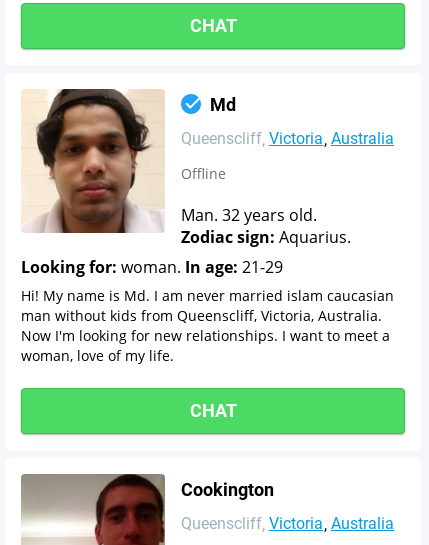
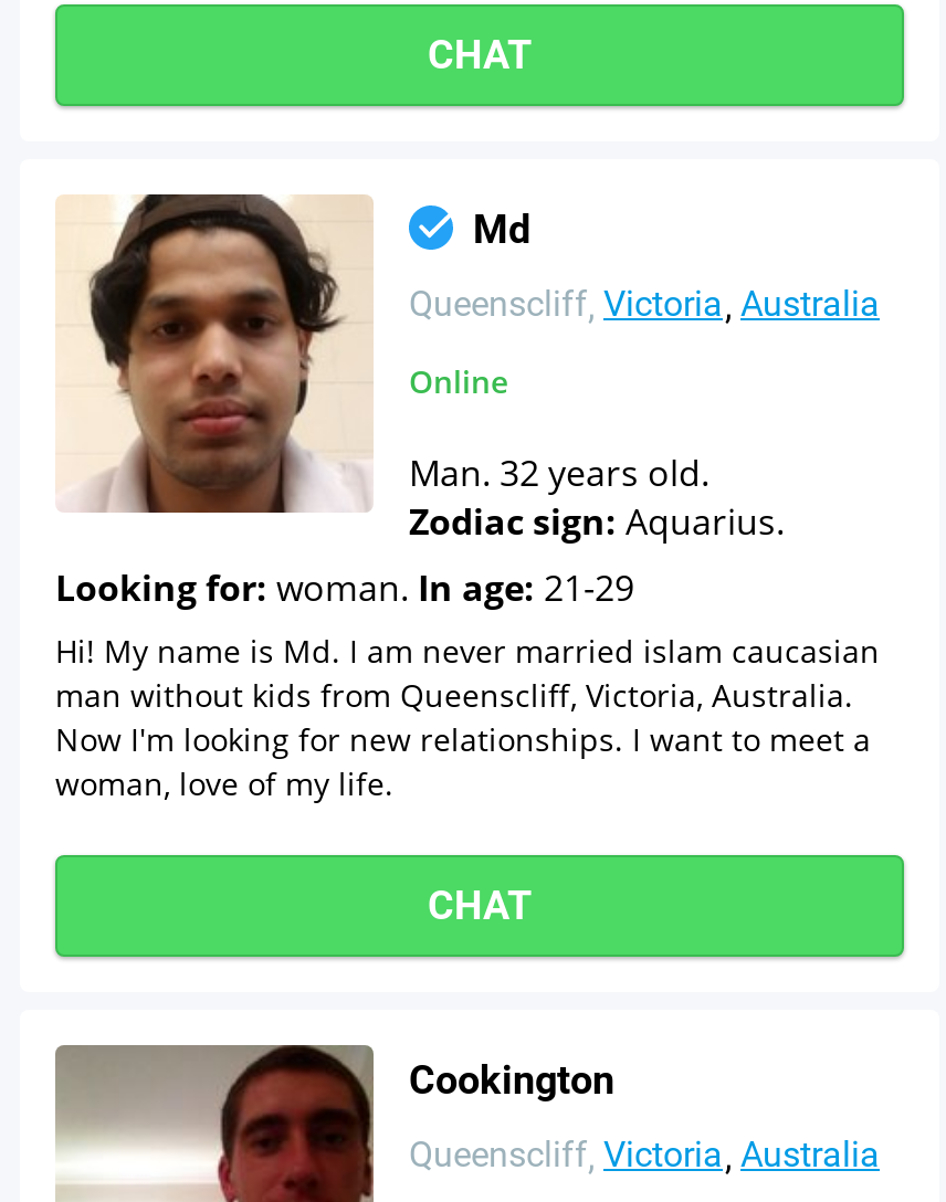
- Offline
+ Online
